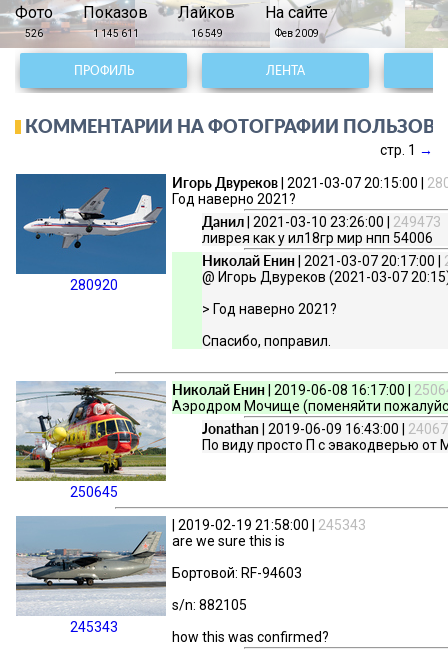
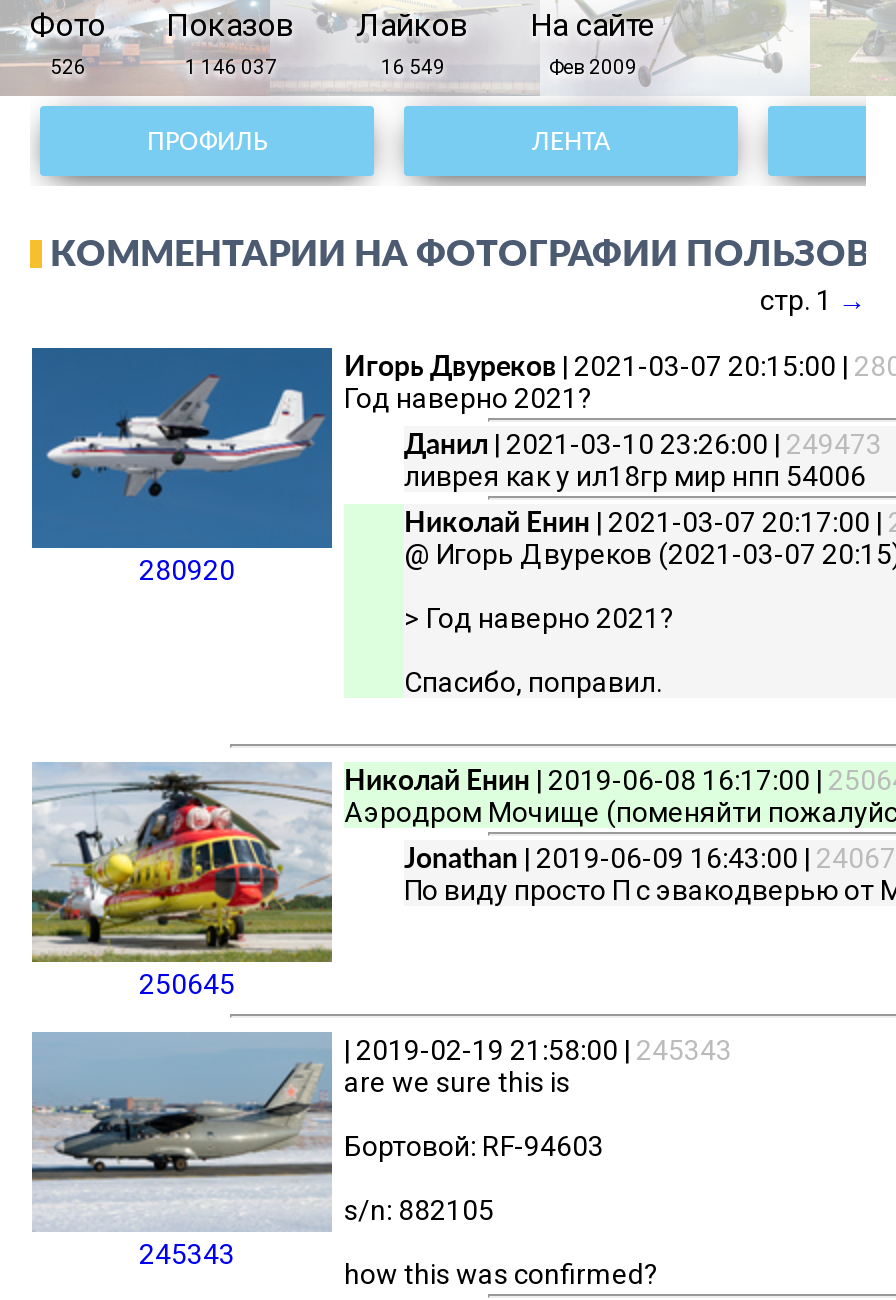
- 1 145 611
+ 1 146 037
